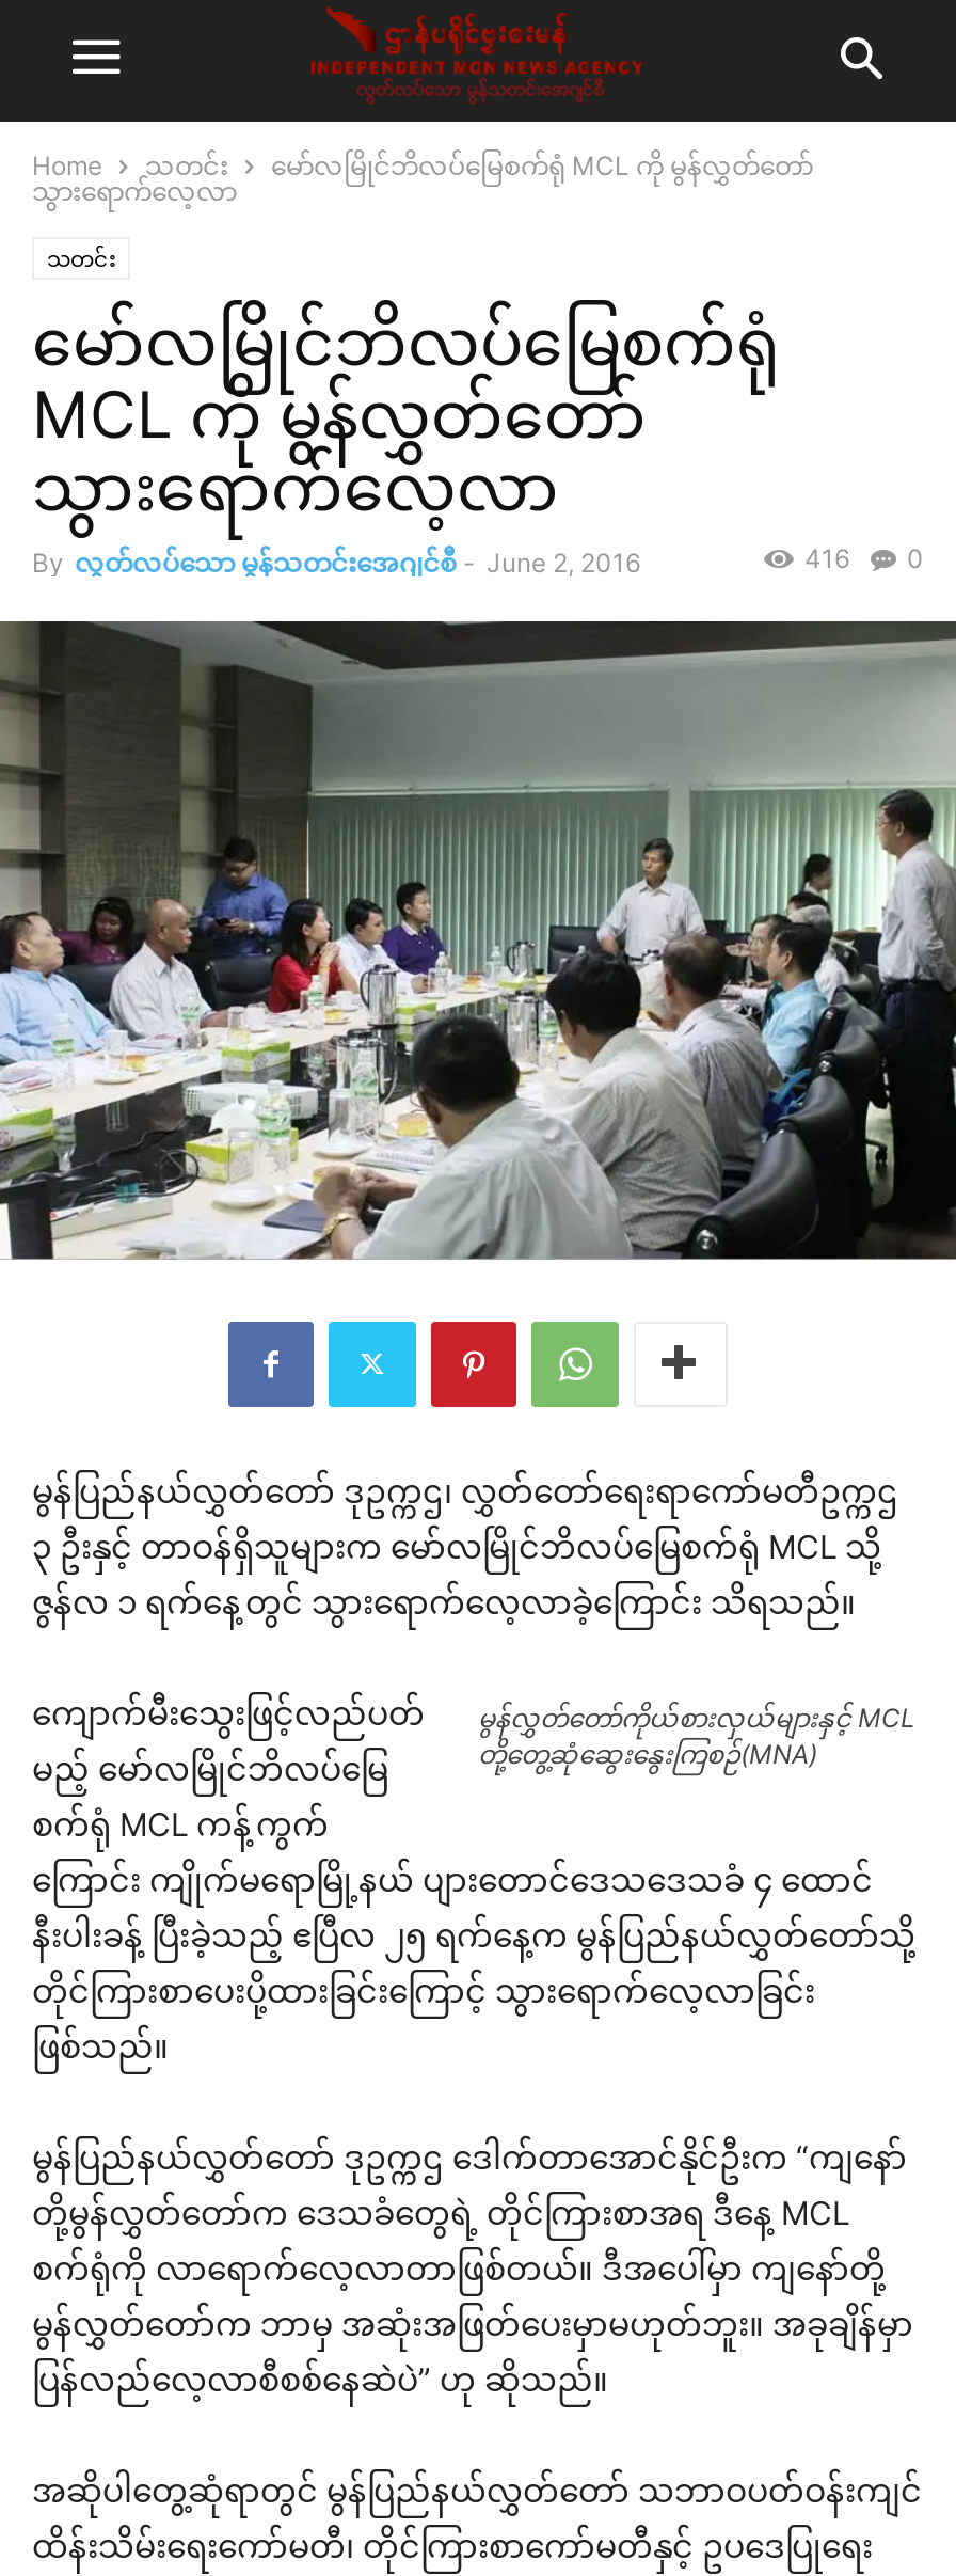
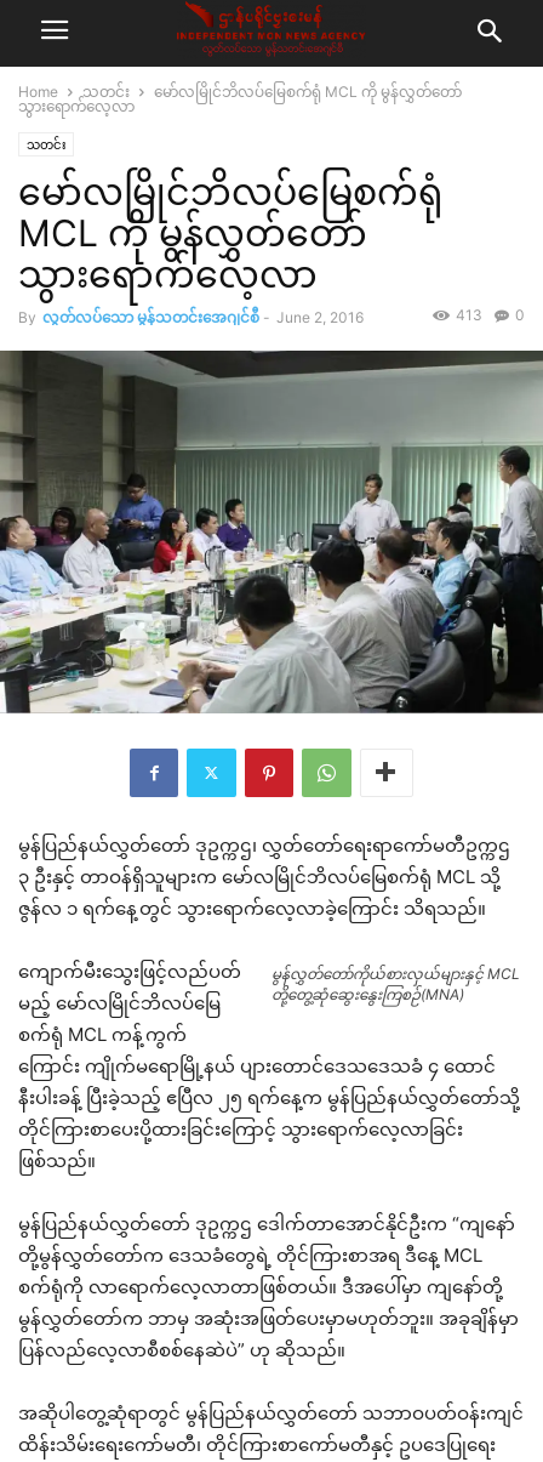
- 416 0
+ 413 0
